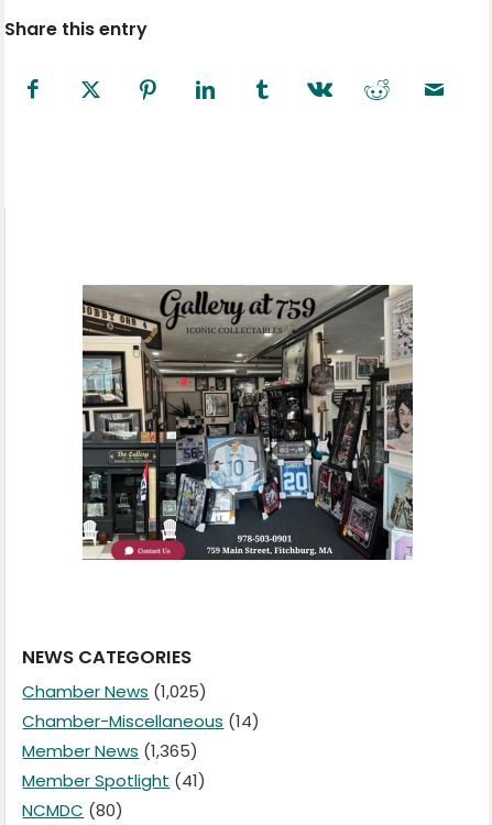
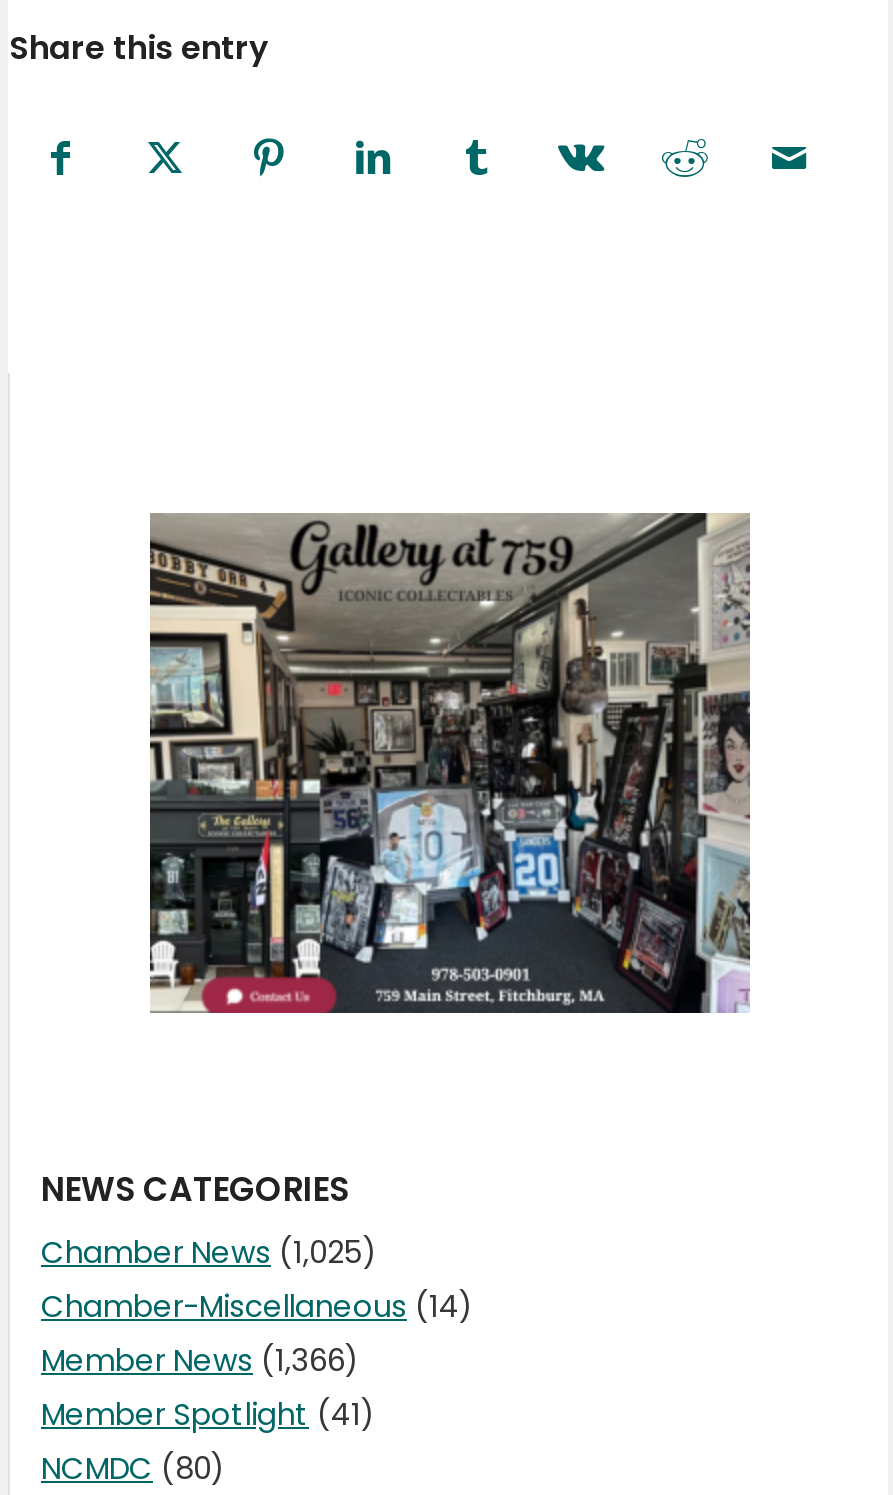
- Member News (1,365)
+ Member News (1,366)
